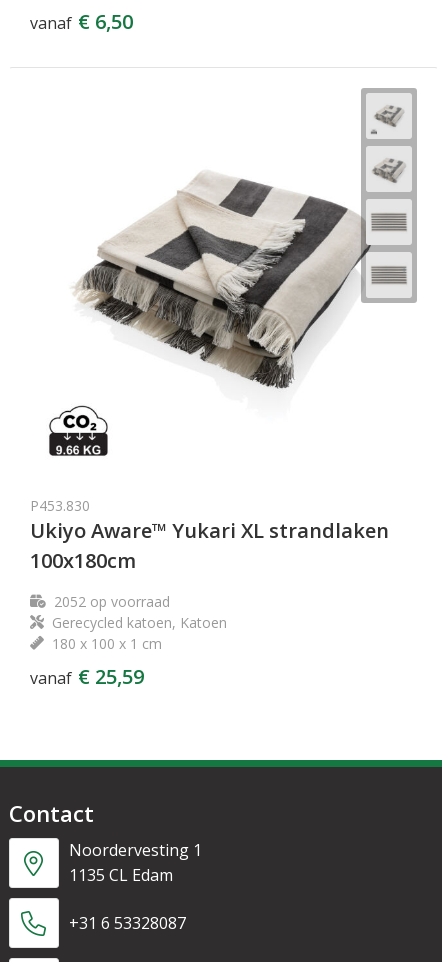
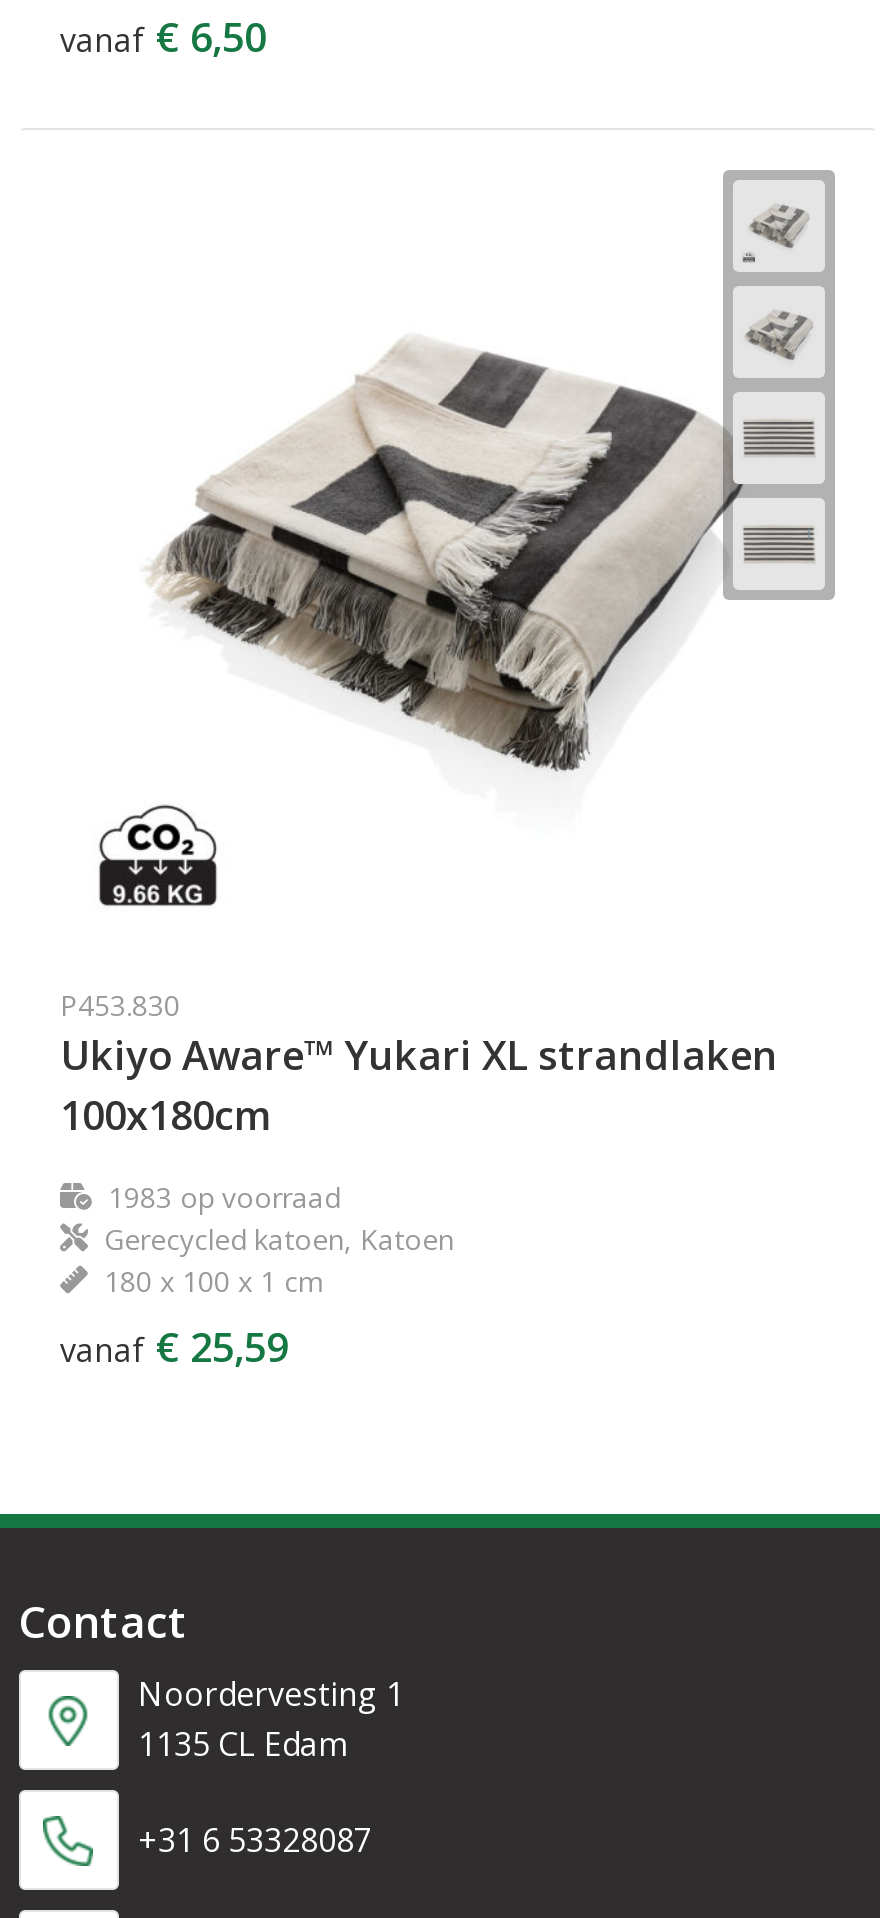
- 2052 op voorraad
+ 1983 op voorraad
